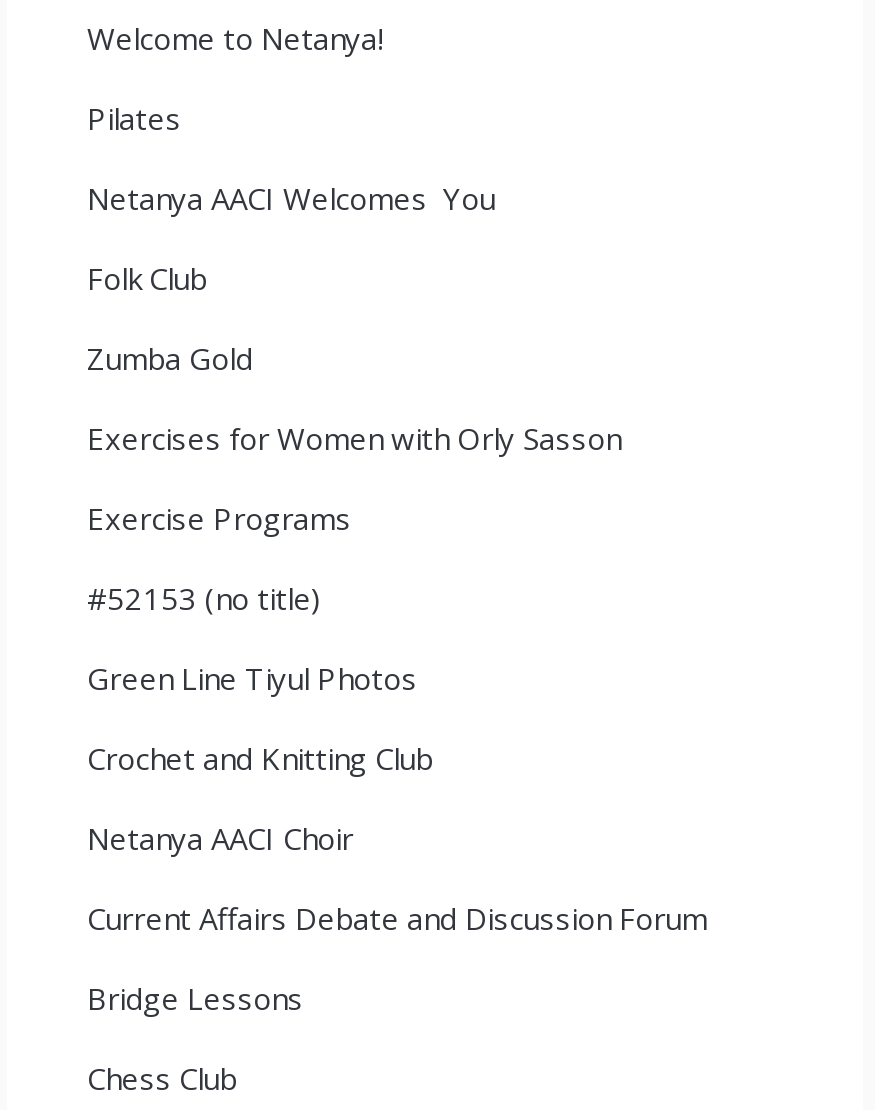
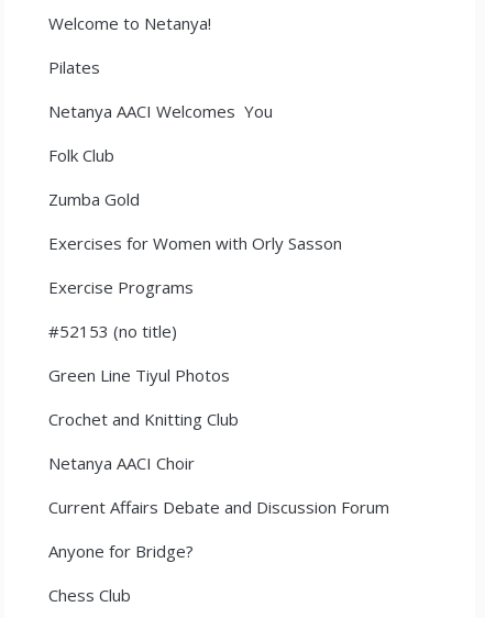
- Bridge Lessons
+ Anyone for Bridge?
